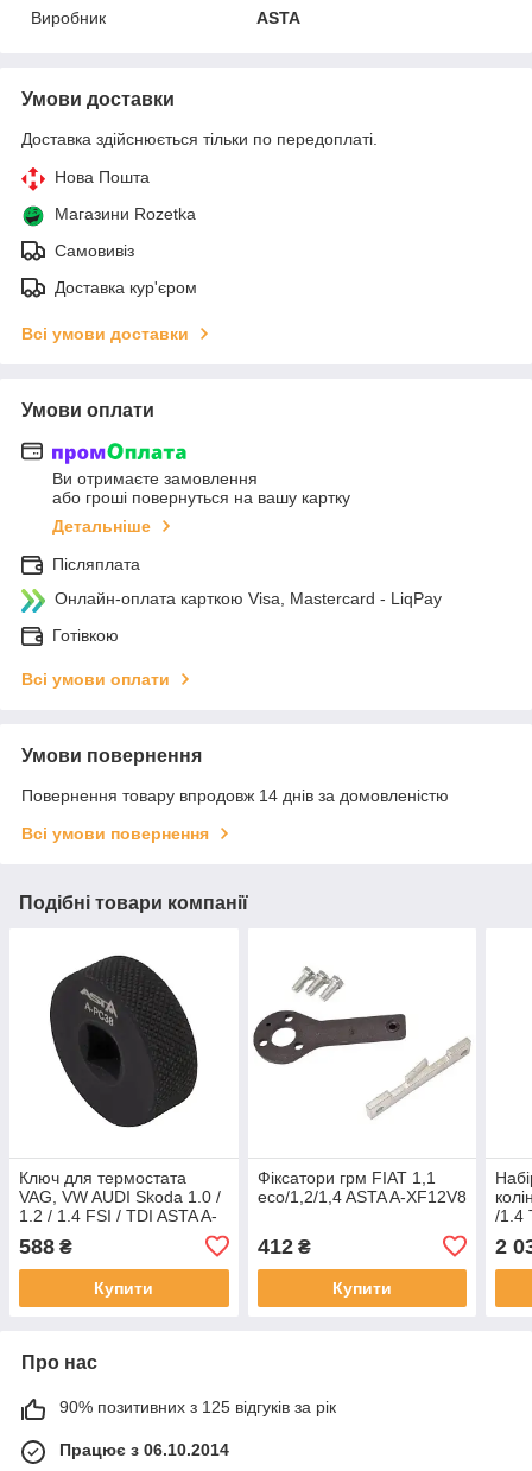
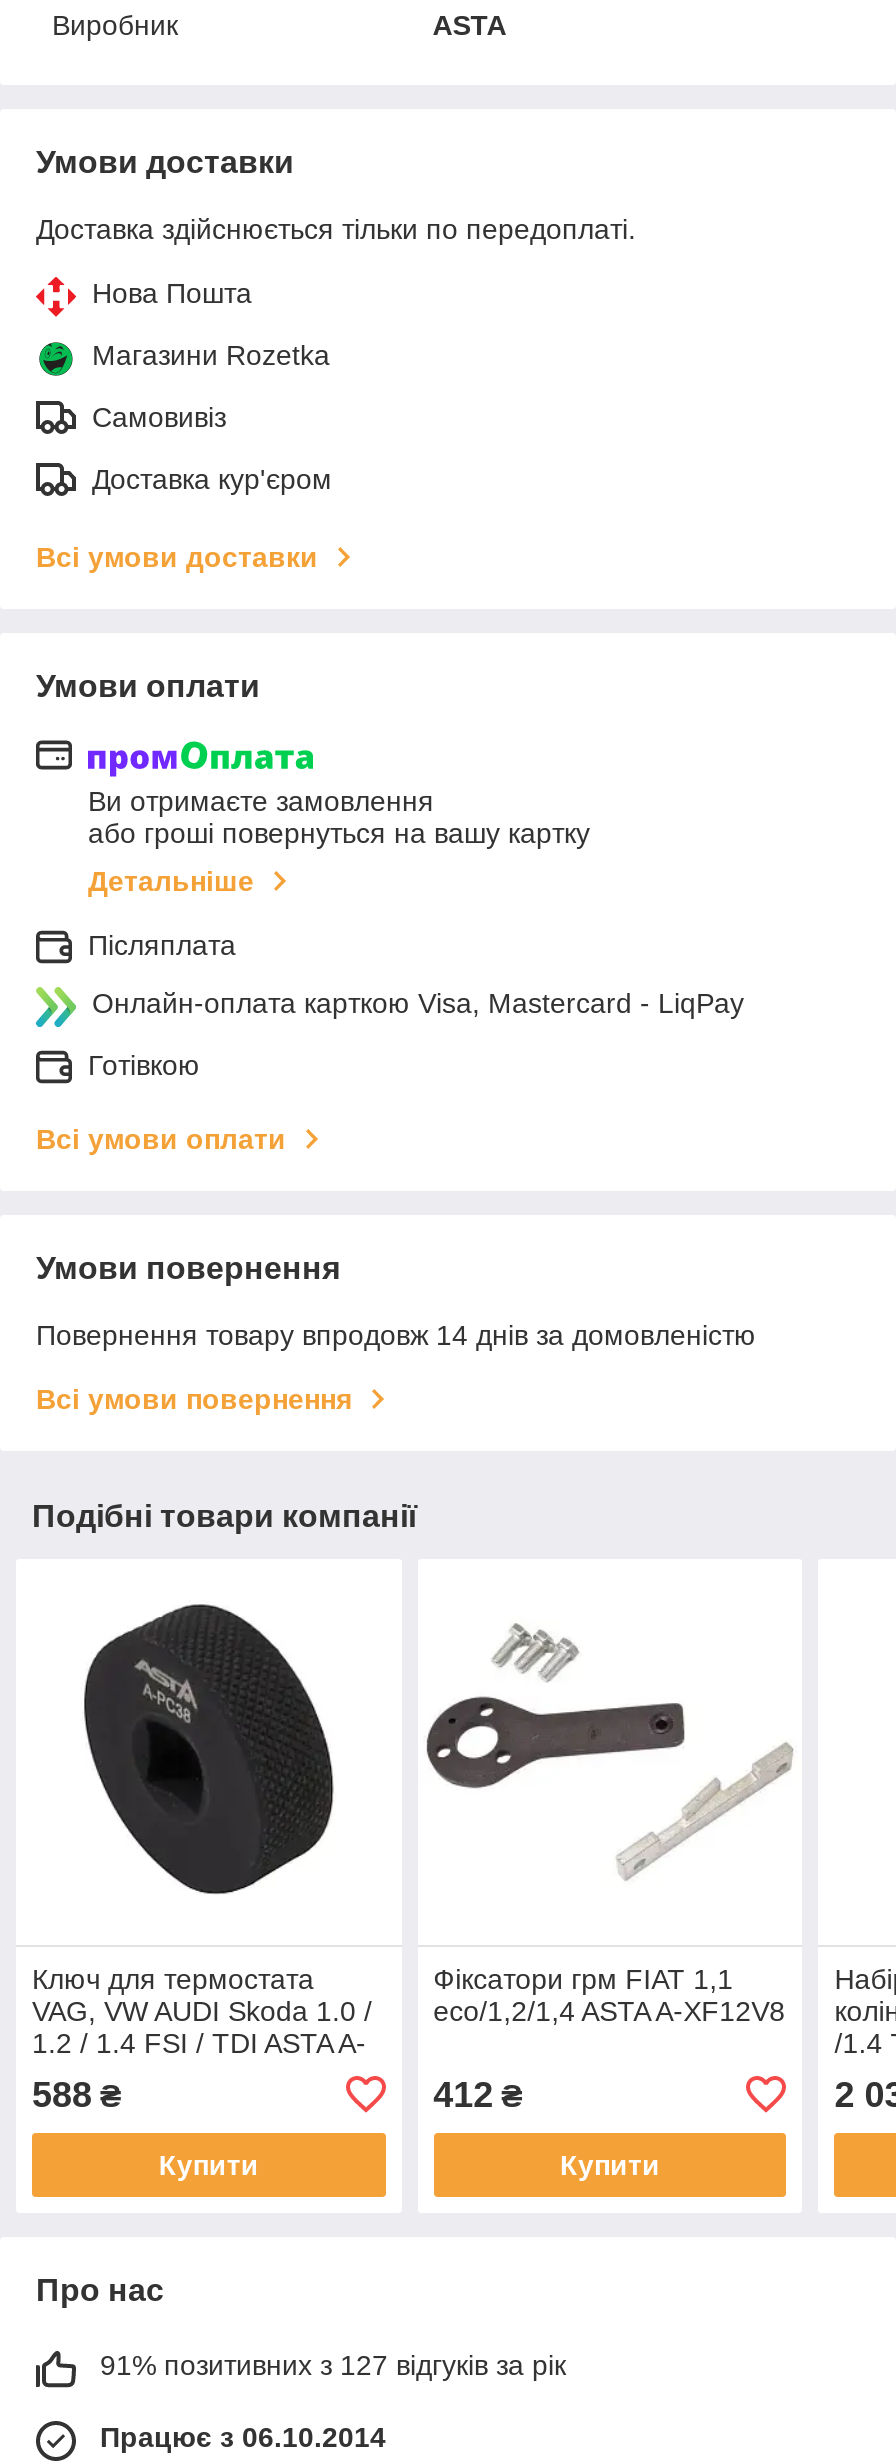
- 90% позитивних з 125 відгуків за рік
+ 91% позитивних з 127 відгуків за рік
